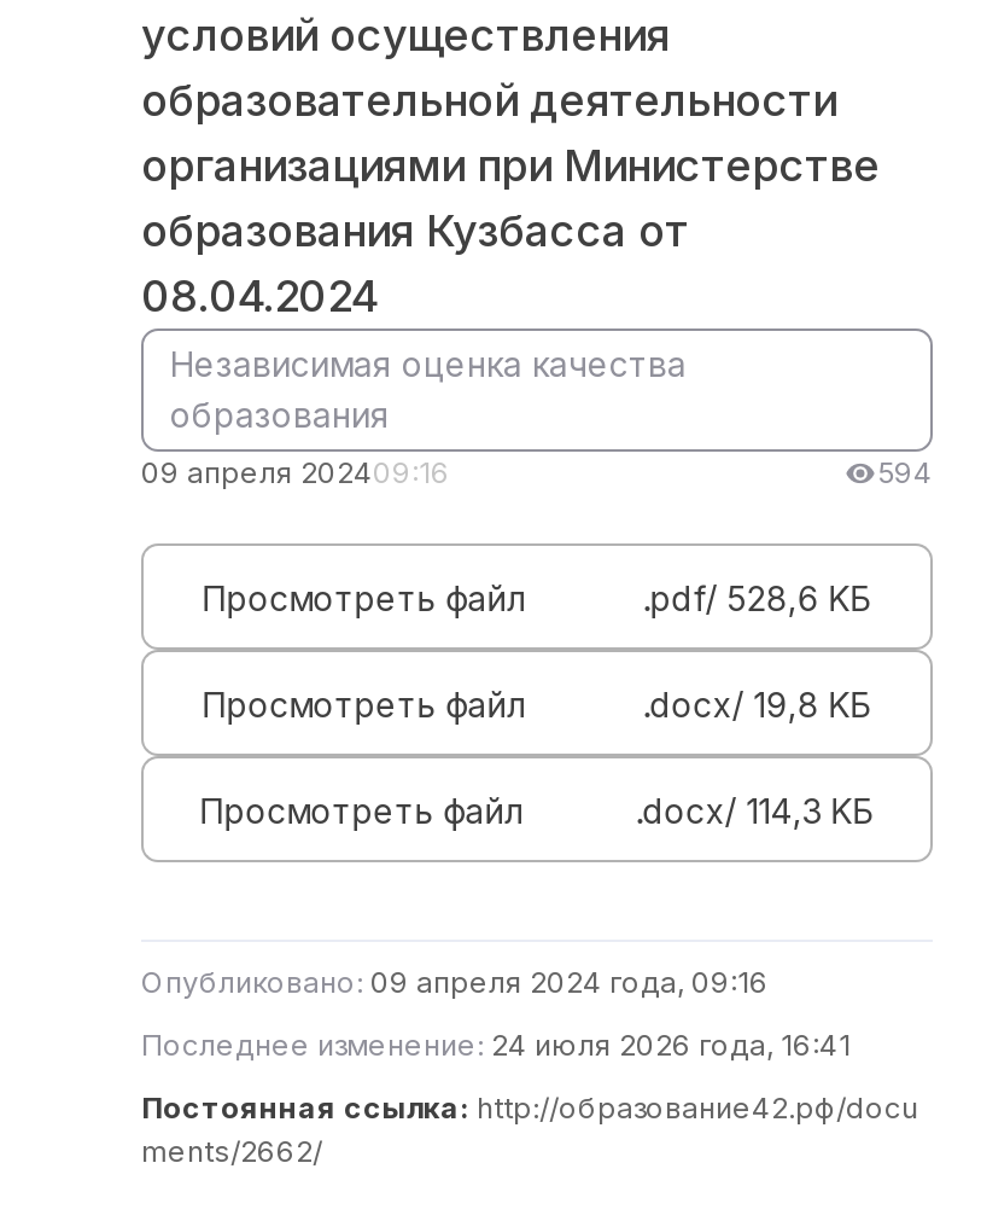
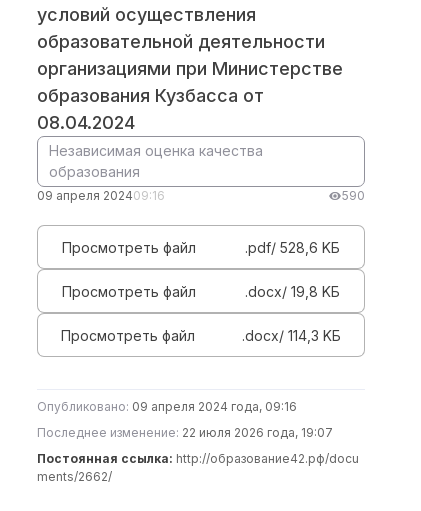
- 594
+ 590

- Последнее изменение: 24 июля 2026 года, 16:41
+ Последнее изменение: 22 июля 2026 года, 19:07
